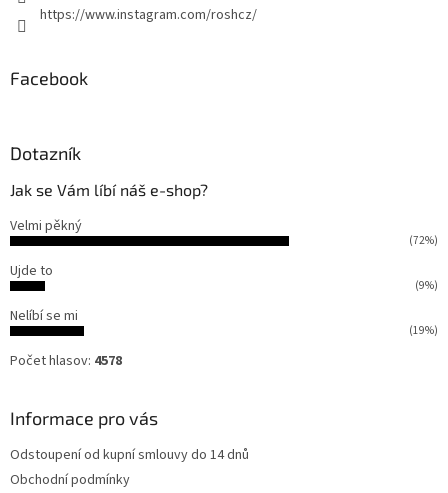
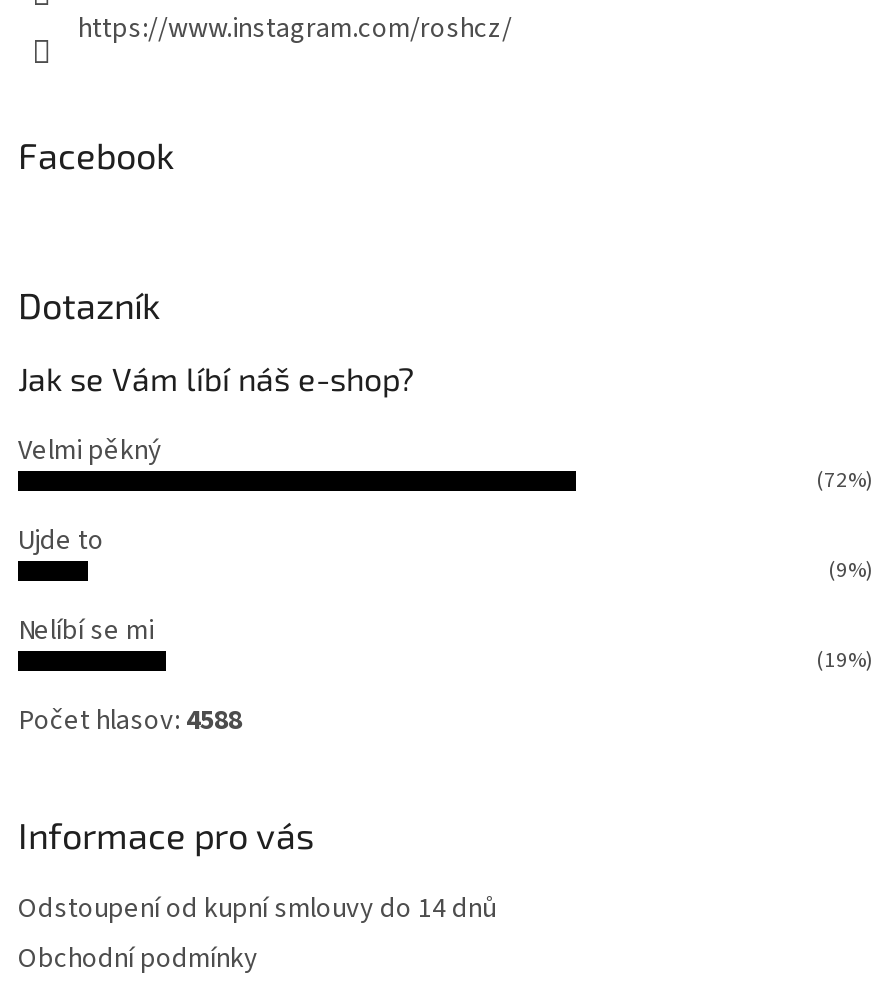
- Počet hlasov: 4578
+ Počet hlasov: 4588
